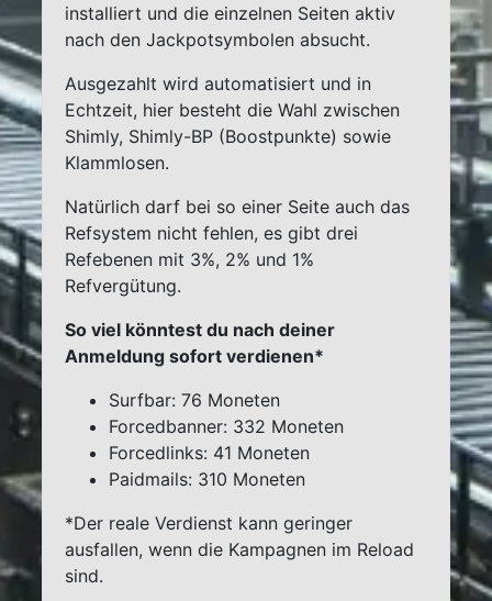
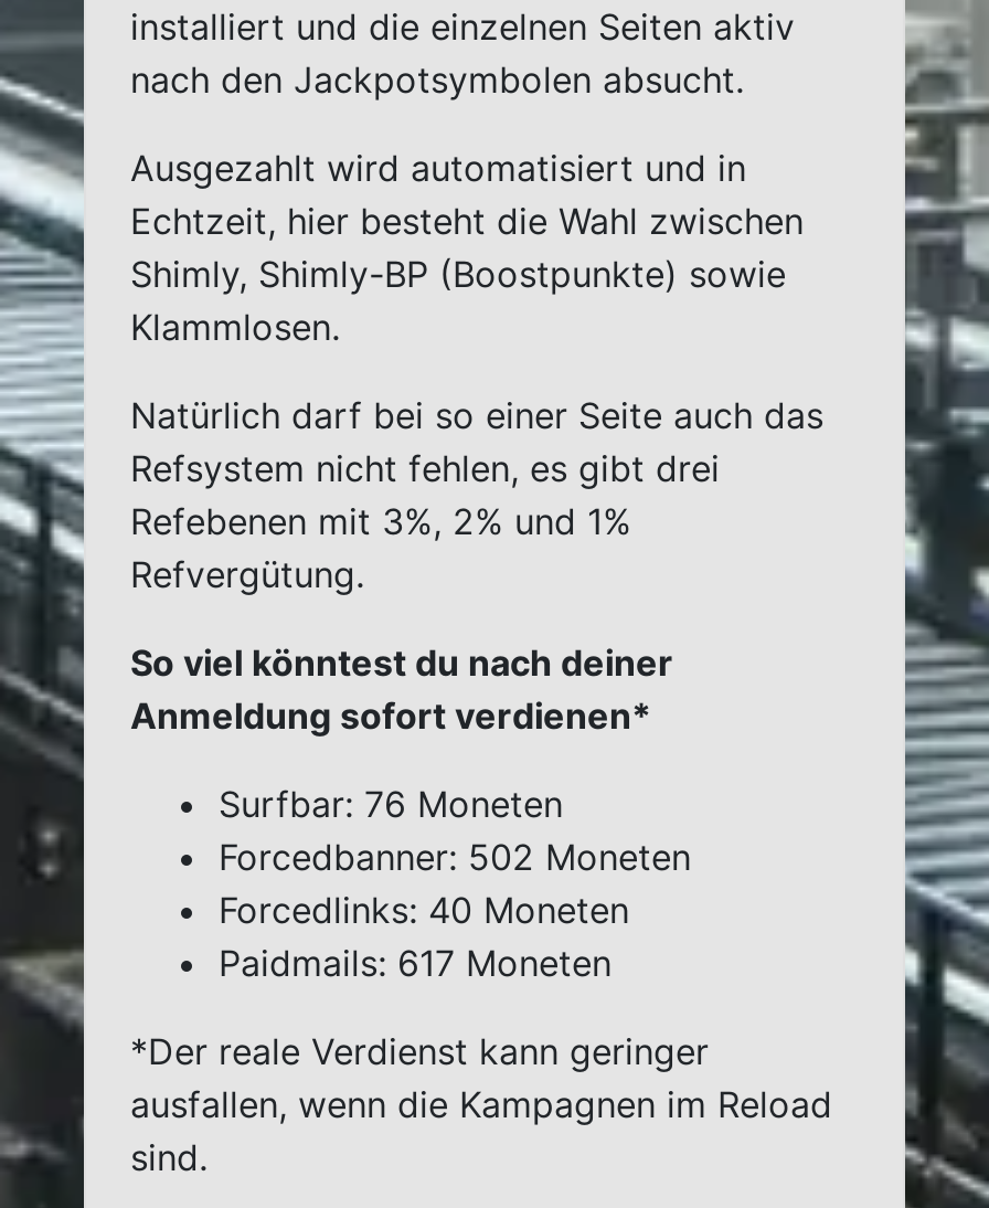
- Forcedbanner: 332 Moneten
+ Forcedbanner: 502 Moneten

- Forcedlinks: 41 Moneten
+ Forcedlinks: 40 Moneten

- Paidmails: 310 Moneten
+ Paidmails: 617 Moneten
